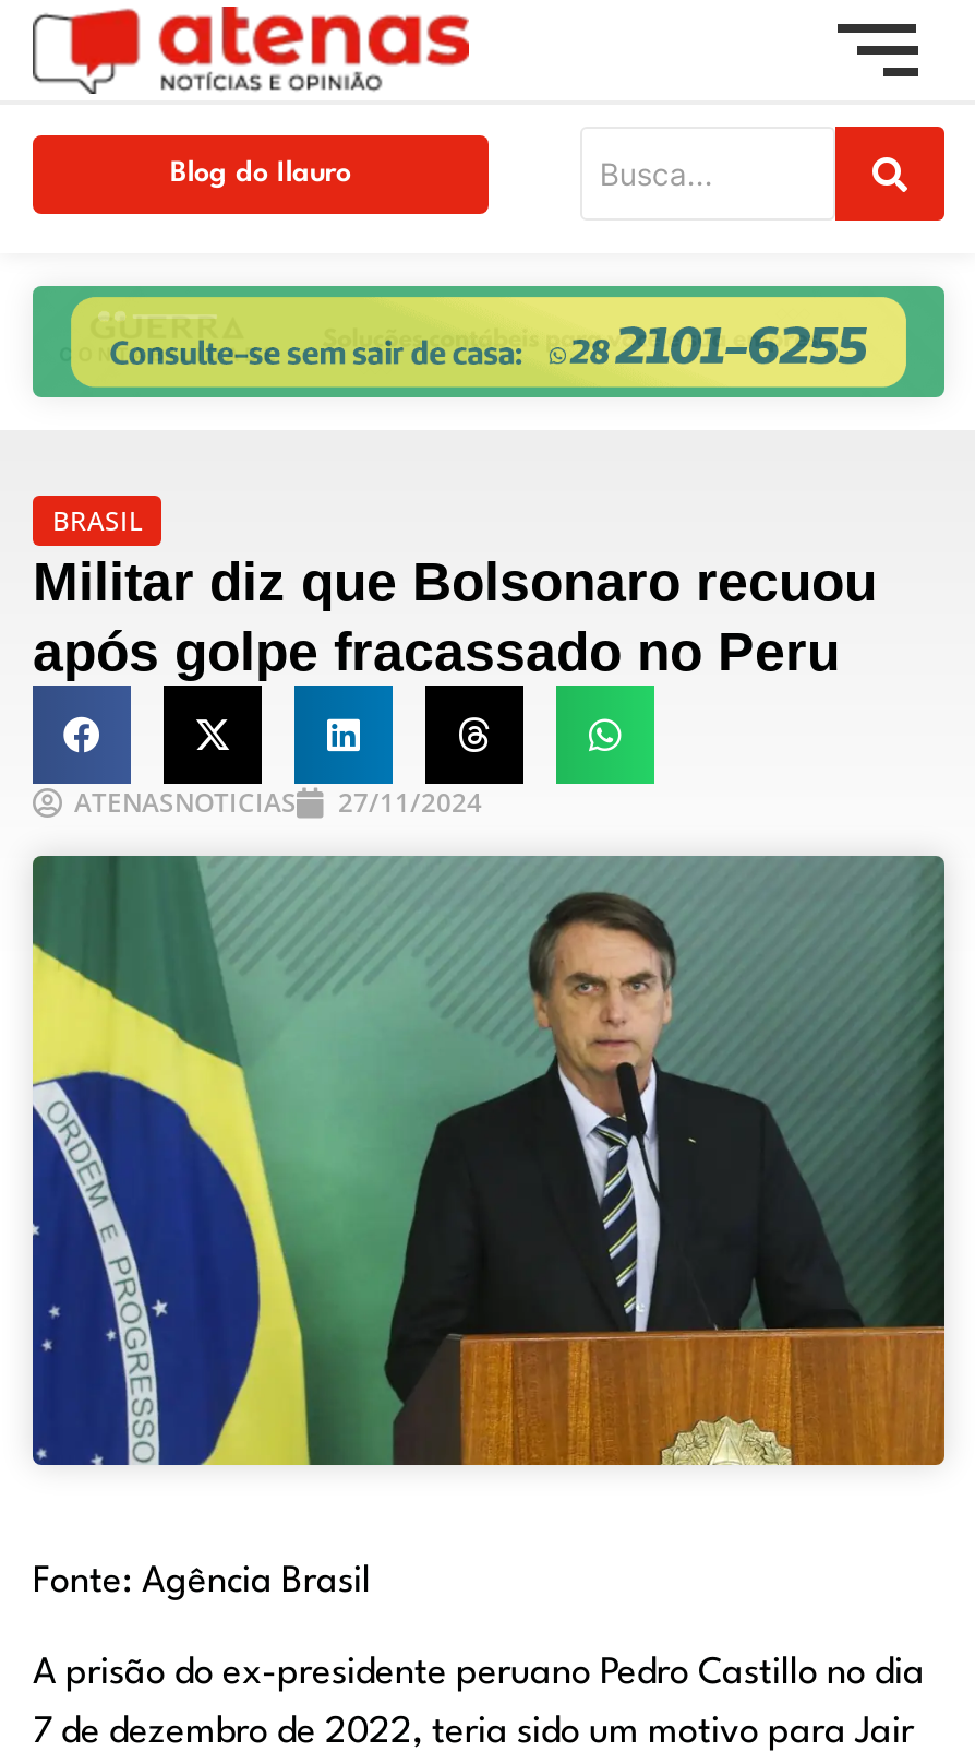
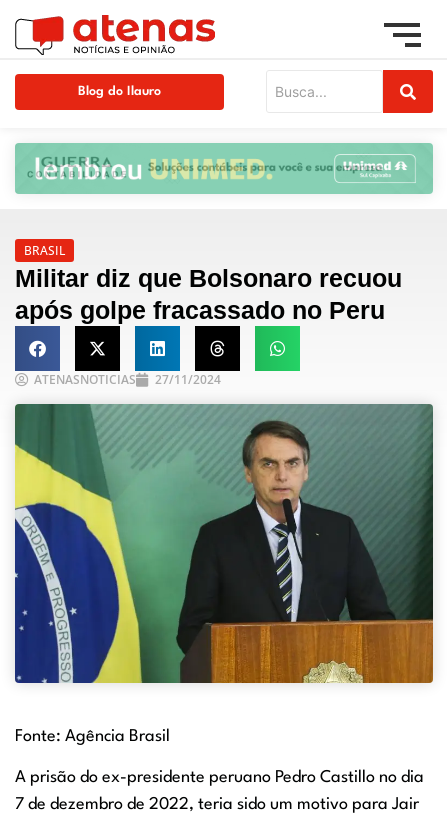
- [image]
+ [image]
